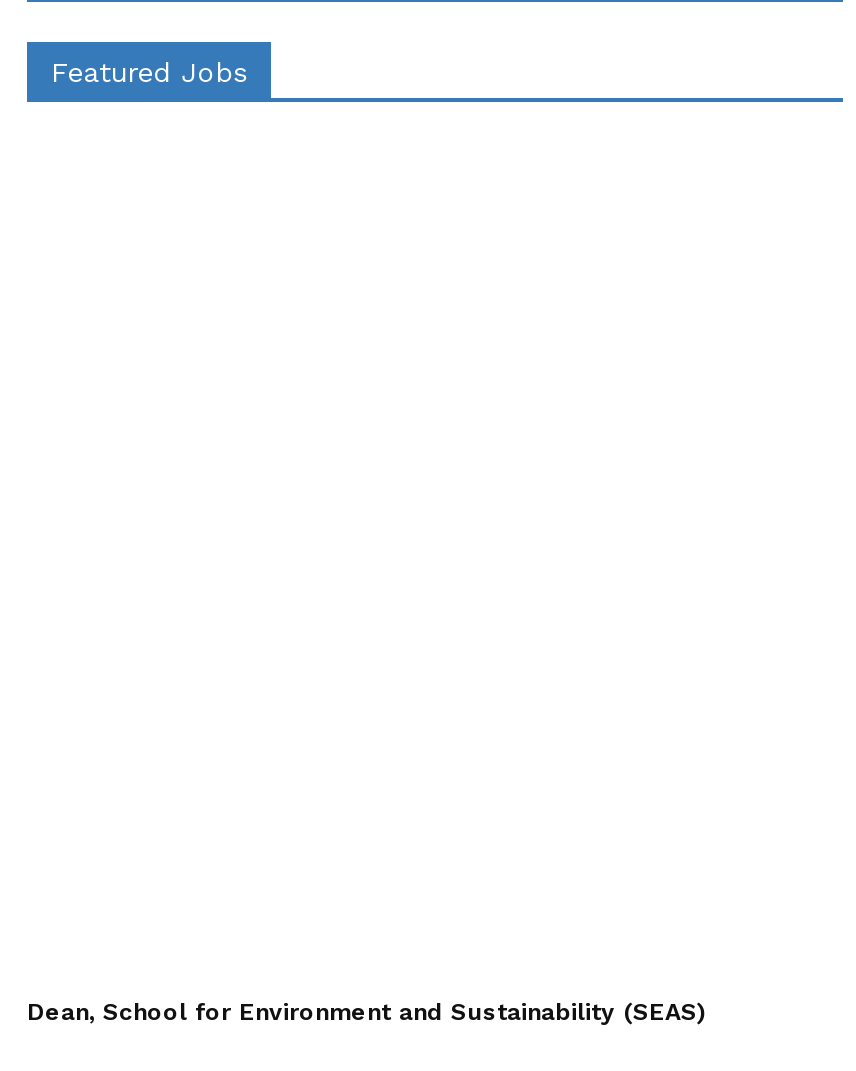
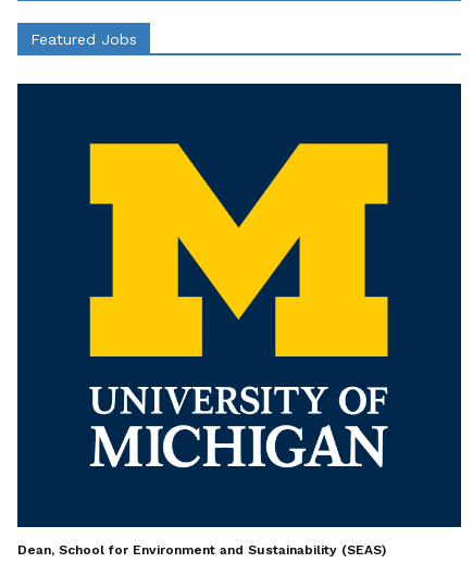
+ [image]
